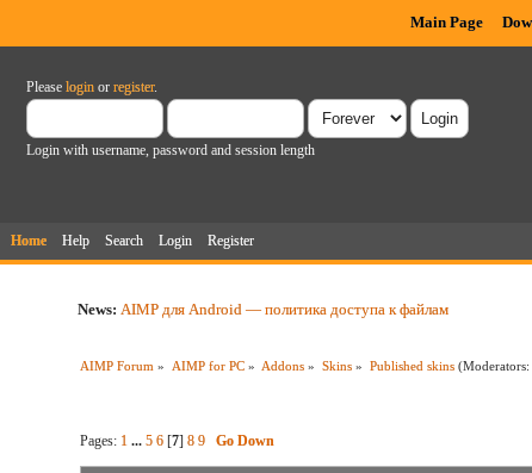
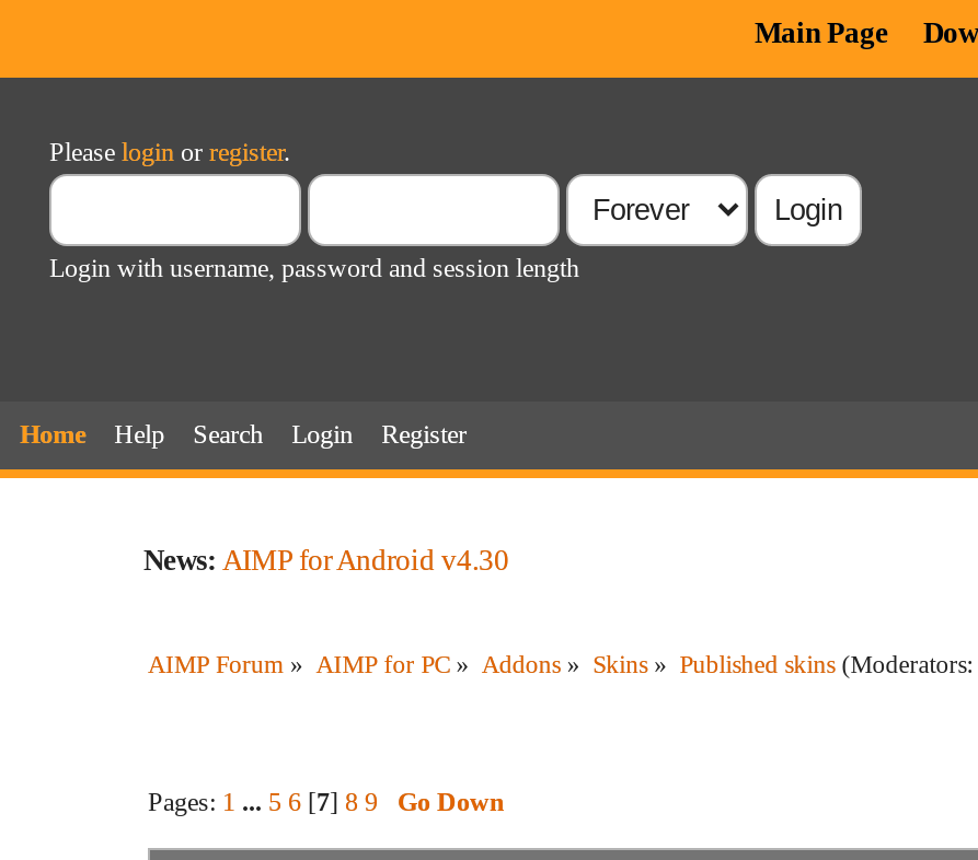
- News: AIMP для Android — политика доступа к файлам
+ News: AIMP for Android v4.30
